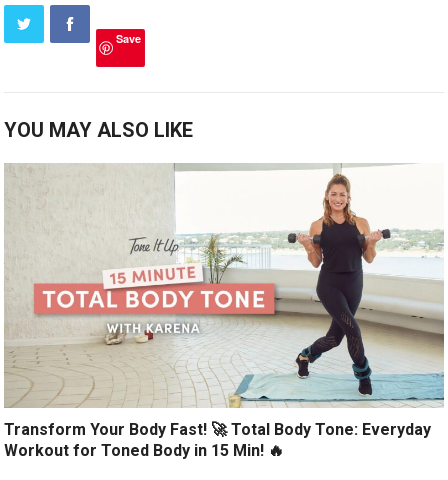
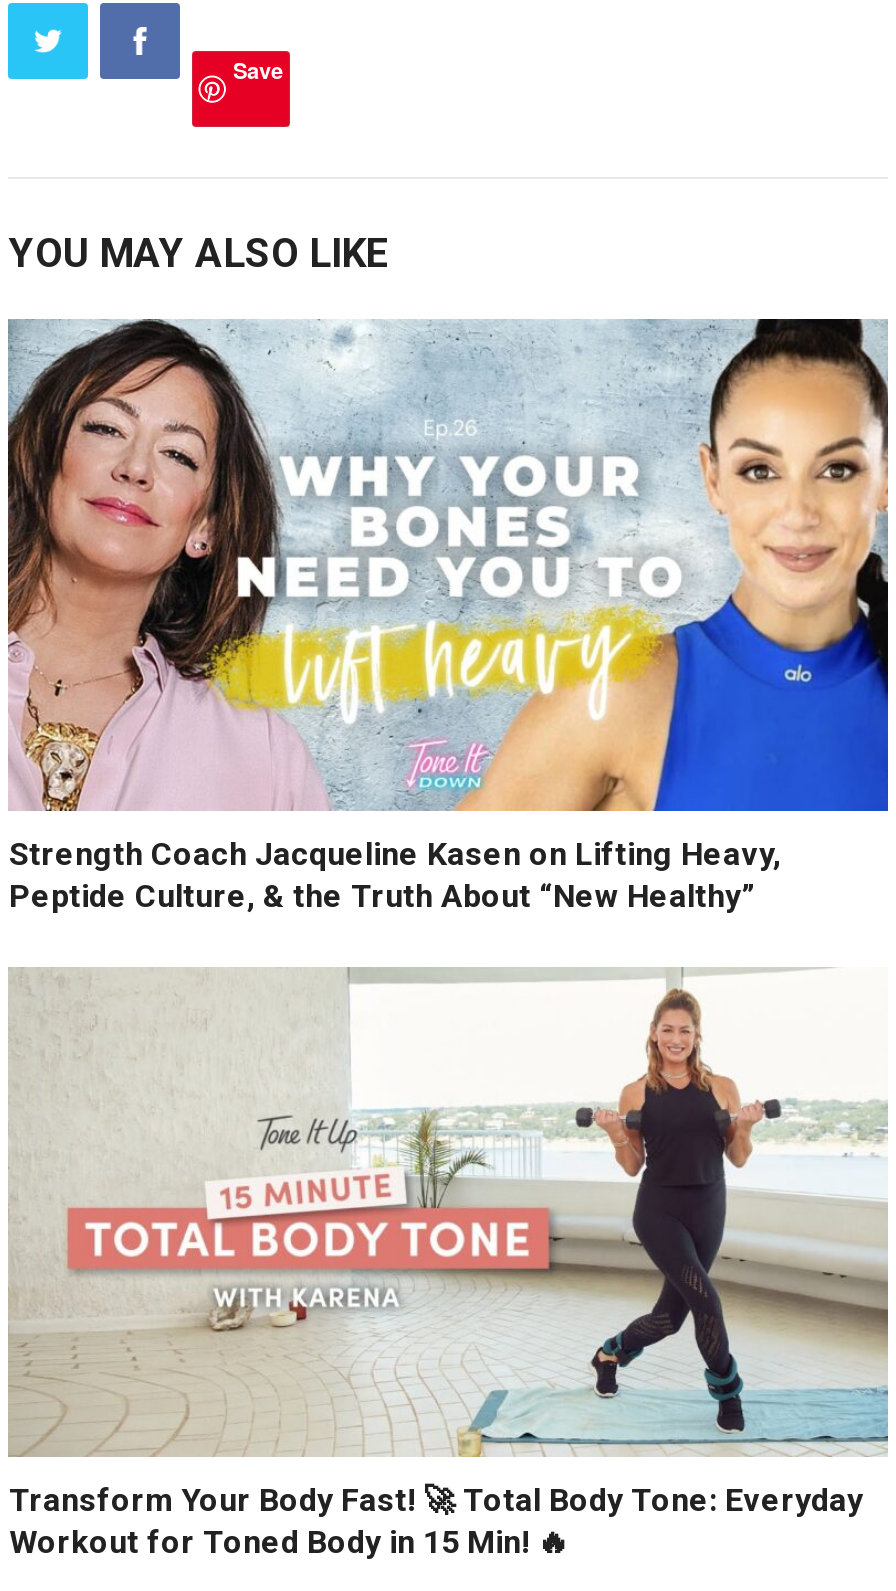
+ [image]
+ Strength Coach Jacqueline Kasen on Lifting Heavy,
+ Peptide Culture, & the Truth About “New Healthy”
